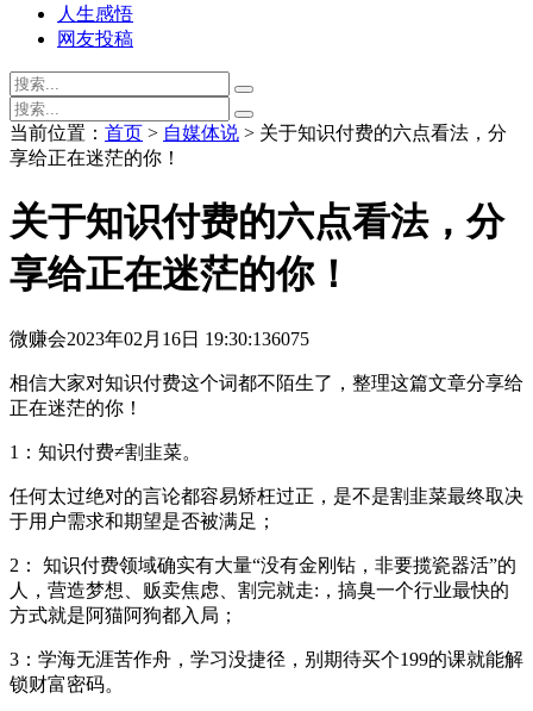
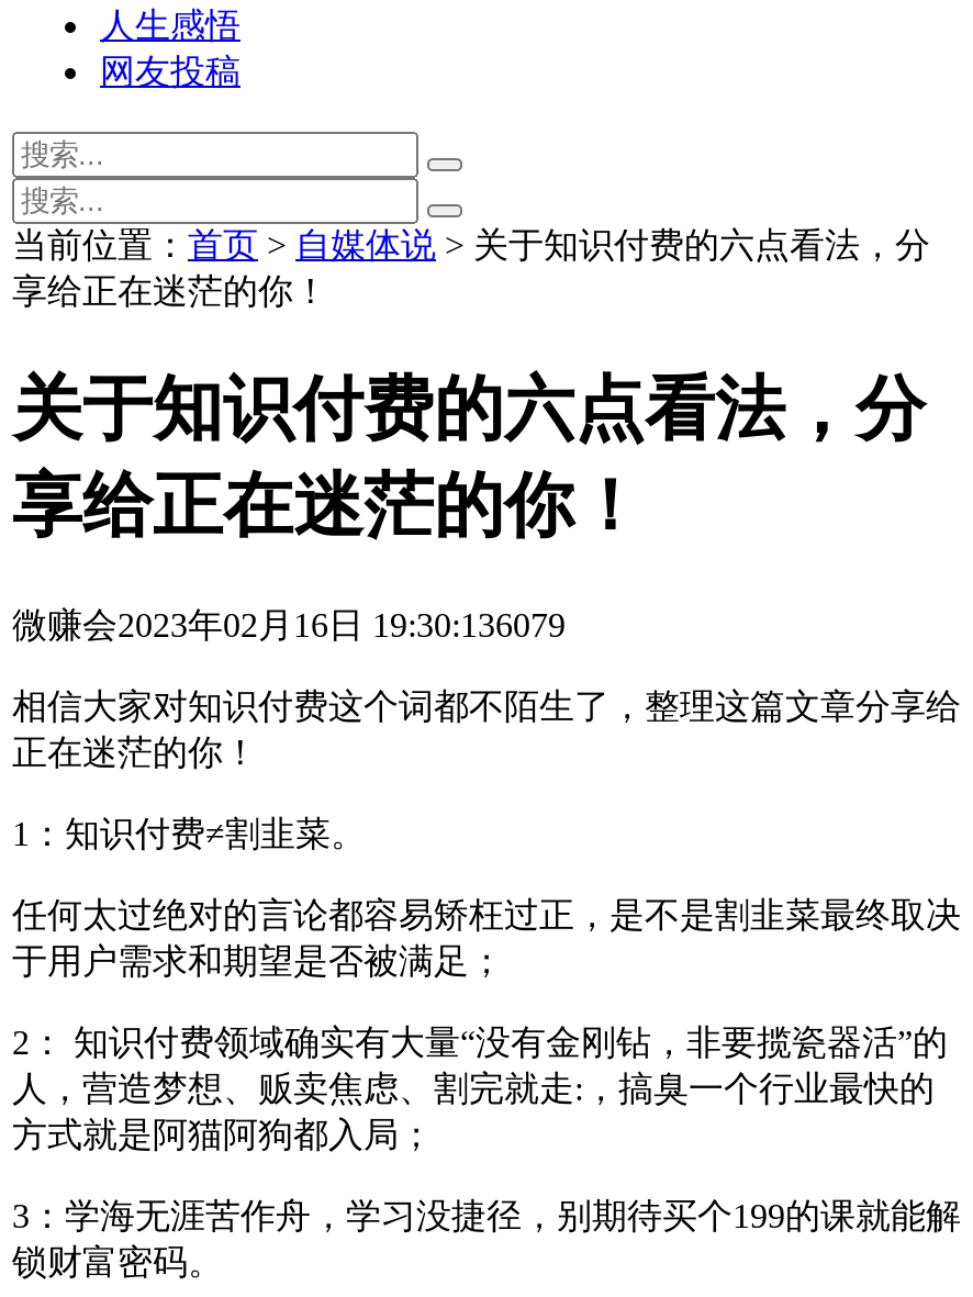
- 微赚会2023年02月16日 19:30:136075
+ 微赚会2023年02月16日 19:30:136079
